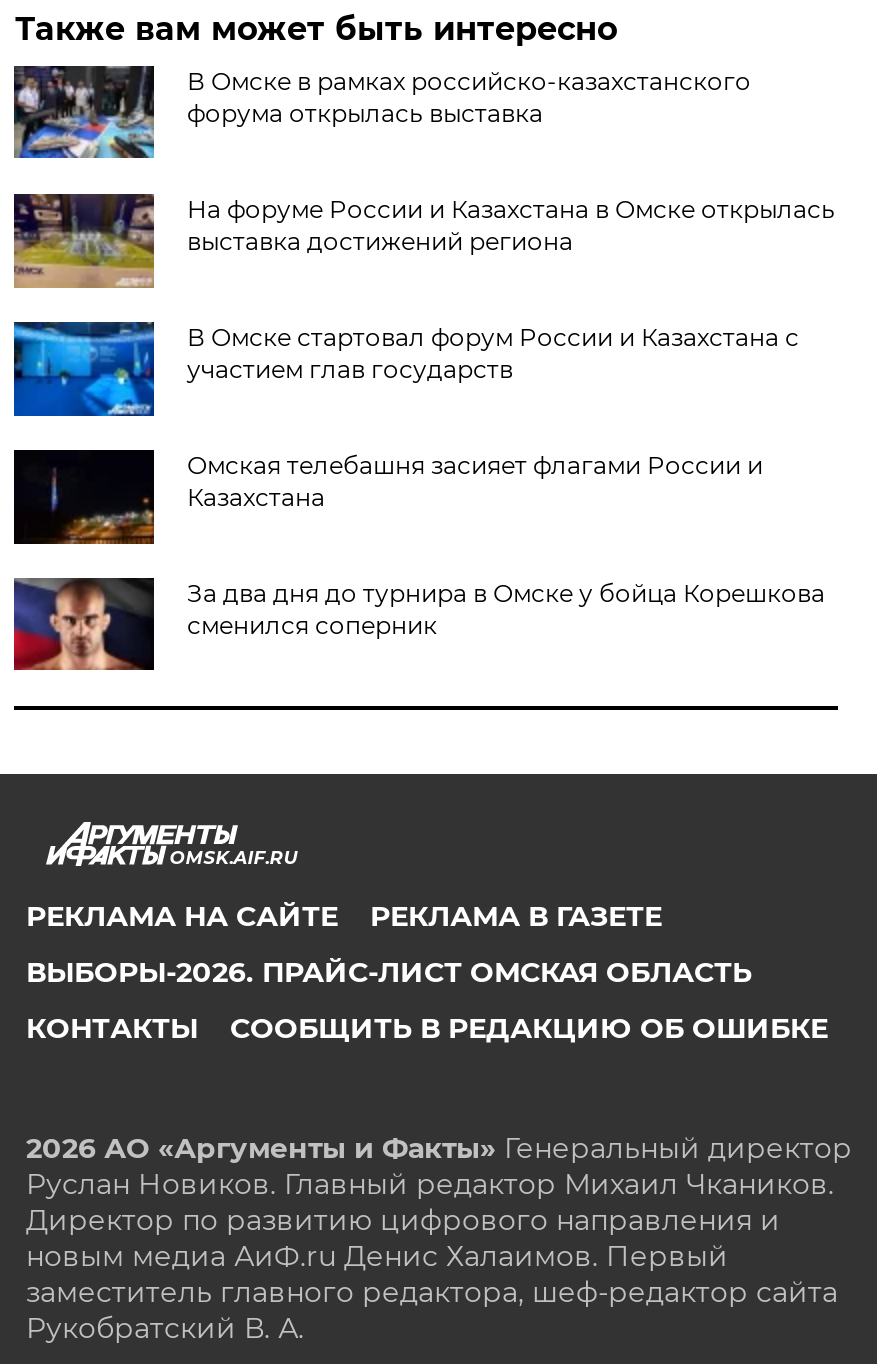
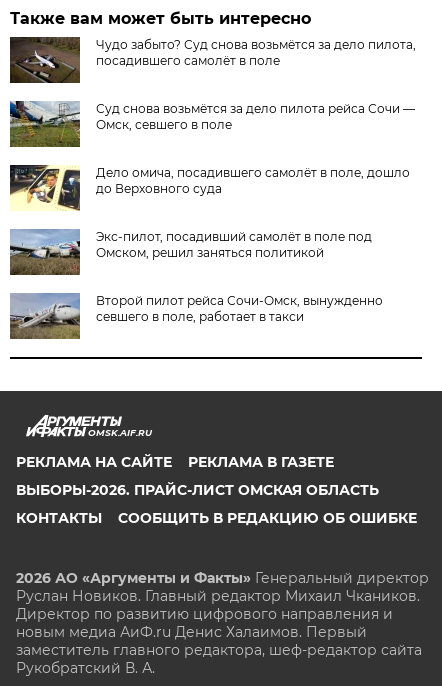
- [image]
- В Омске в рамках российско-казахстанского
- форума открылась выставка
+ [image]
+ Чудо забыто? Суд снова возьмётся за дело пилота,
+ посадившего самолёт в поле

- [image]
- На форуме России и Казахстана в Омске открылась
- выставка достижений региона
+ [image]
+ Суд снова возьмётся за дело пилота рейса Сочи —
+ Омск, севшего в поле

- [image]
- В Омске стартовал форум России и Казахстана с
- участием глав государств
+ [image]
+ Дело омича, посадившего самолёт в поле, дошло
+ до Верховного суда

- [image]
- Омская телебашня засияет флагами России и
- Казахстана
+ [image]
+ Экс-пилот, посадивший самолёт в поле под
+ Омском, решил заняться политикой

- [image]
- За два дня до турнира в Омске у бойца Корешкова
- сменился соперник
+ [image]
+ Второй пилот рейса Сочи-Омск, вынужденно
+ севшего в поле, работает в такси
